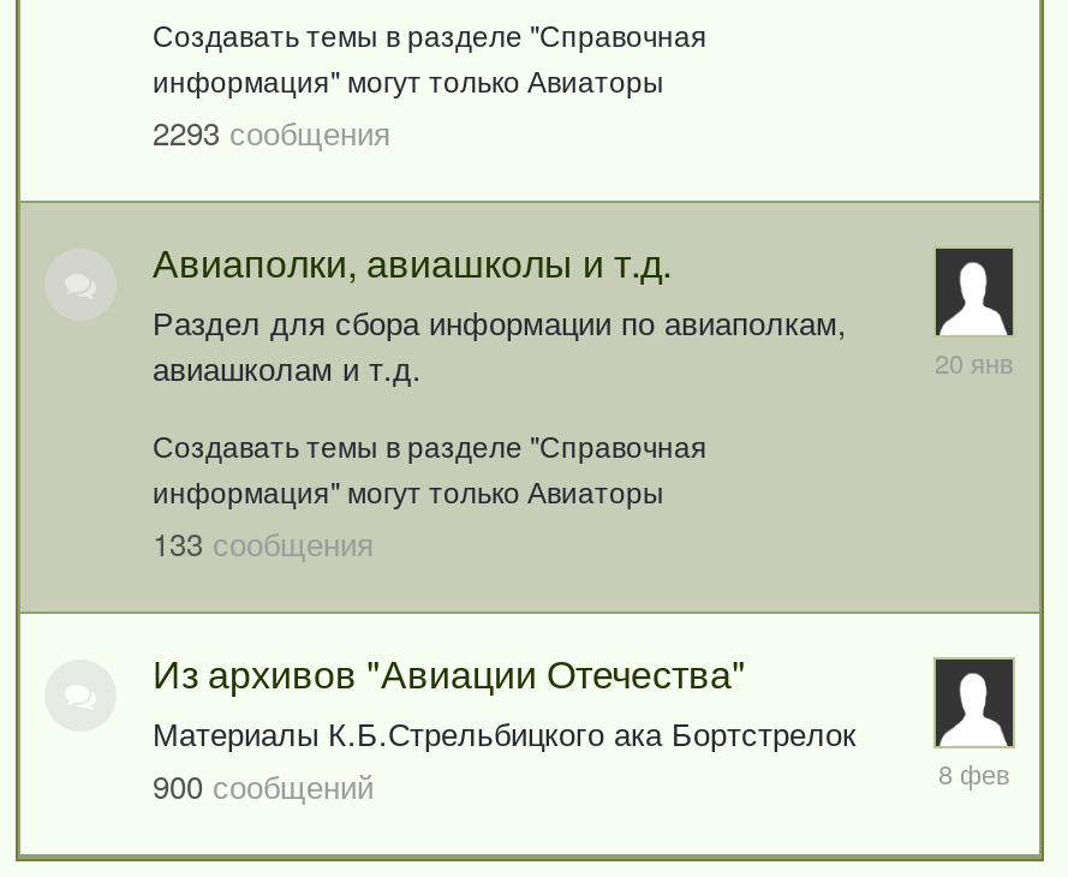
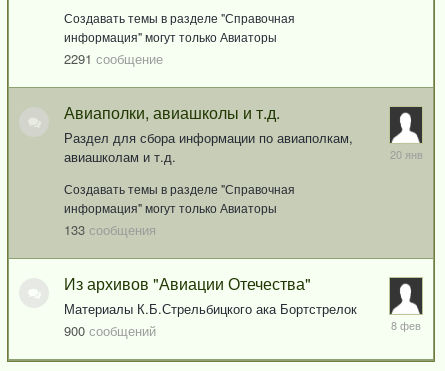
- 2293 сообщения
+ 2291 сообщение
